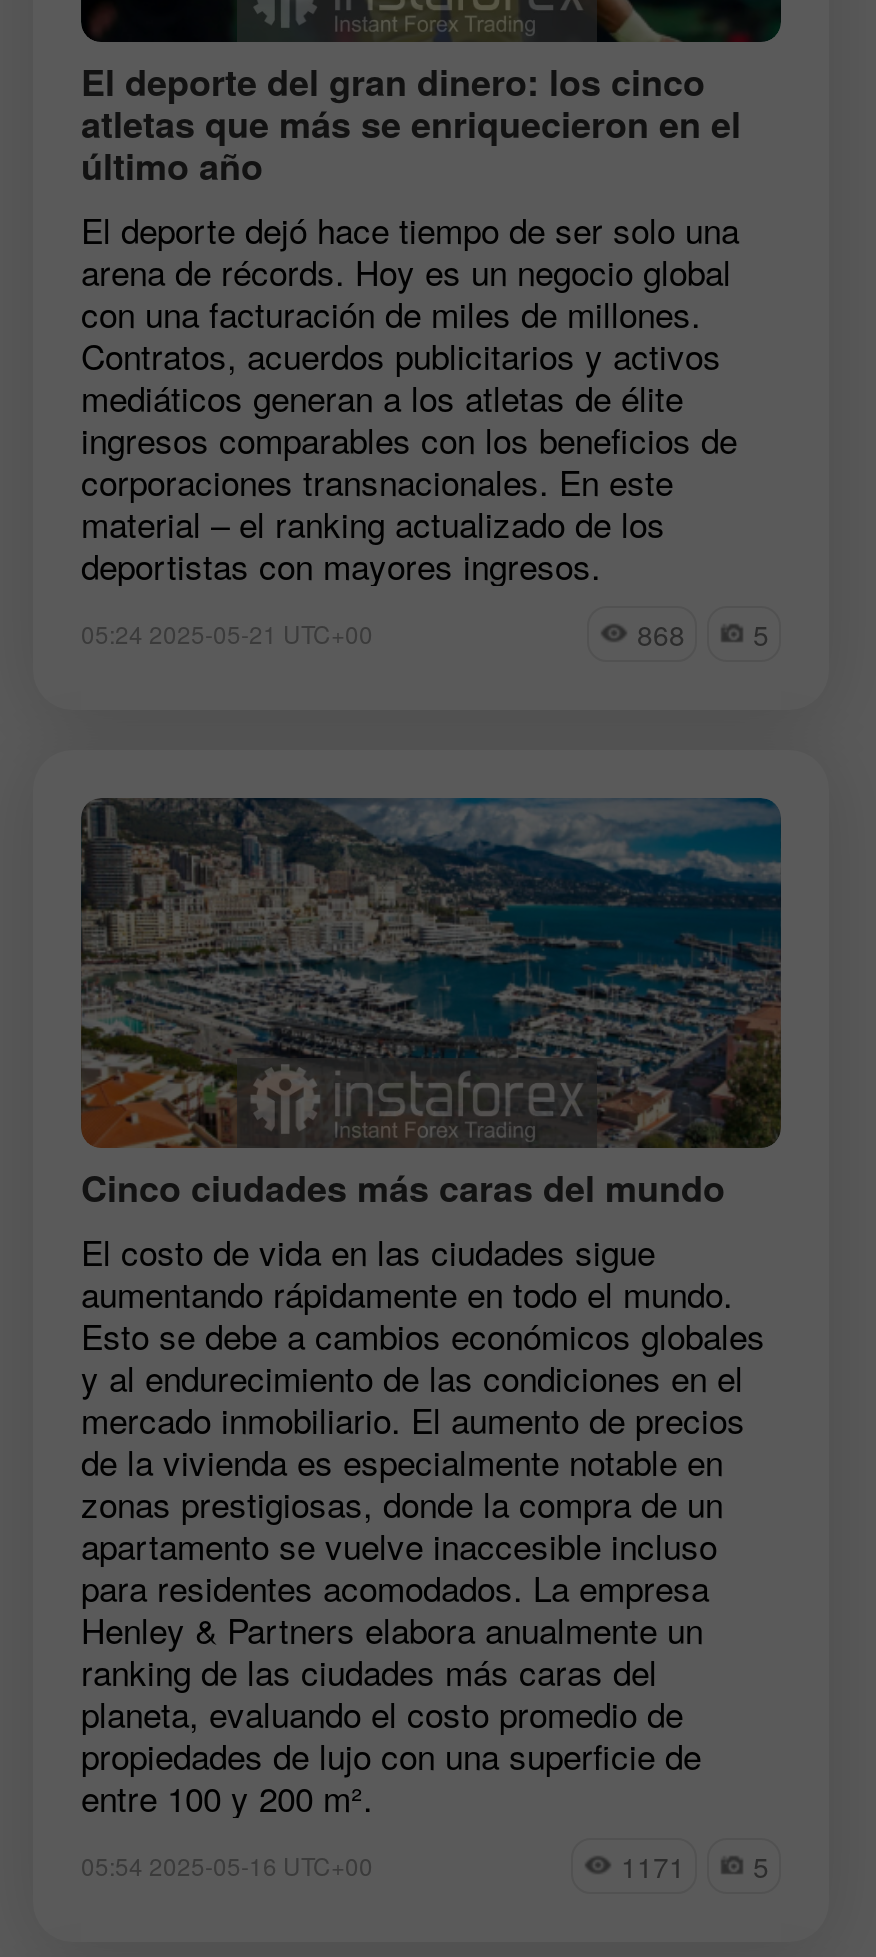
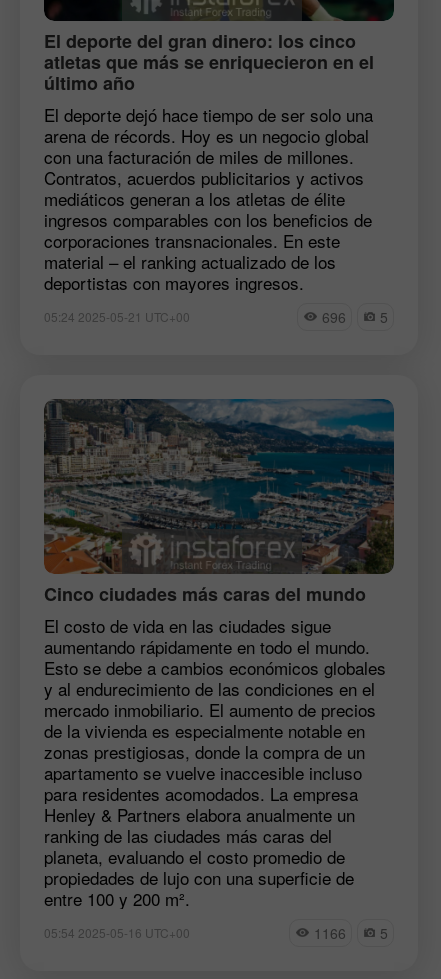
- 868 5
+ 696 5

- 1171 5
+ 1166 5
